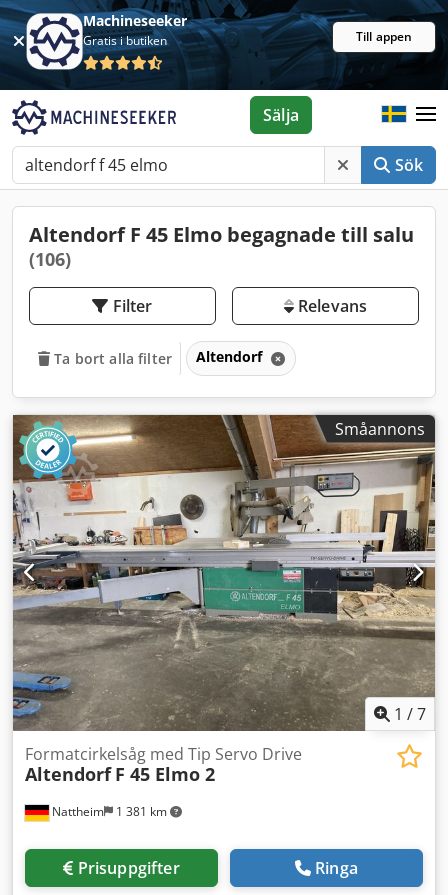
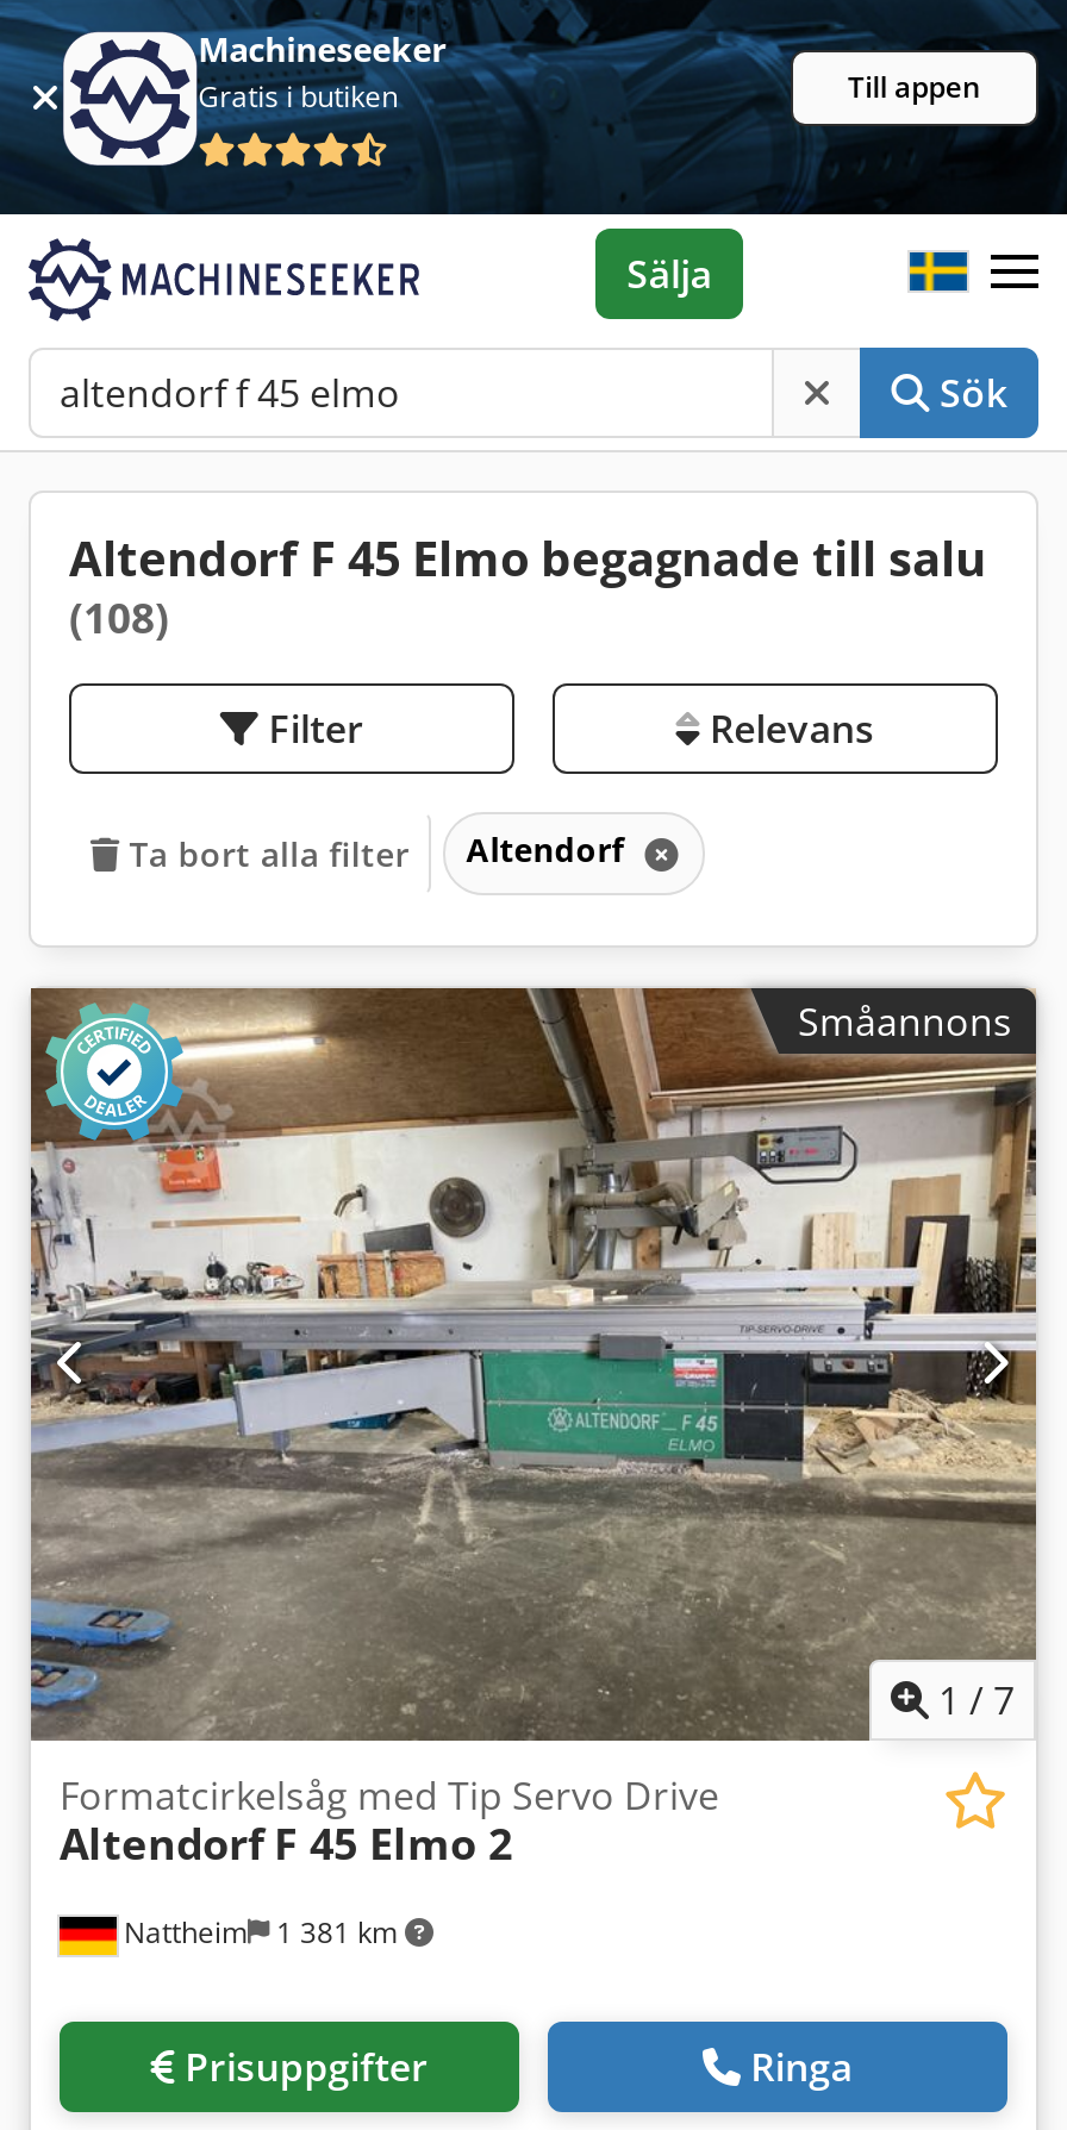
- (106)
+ (108)
